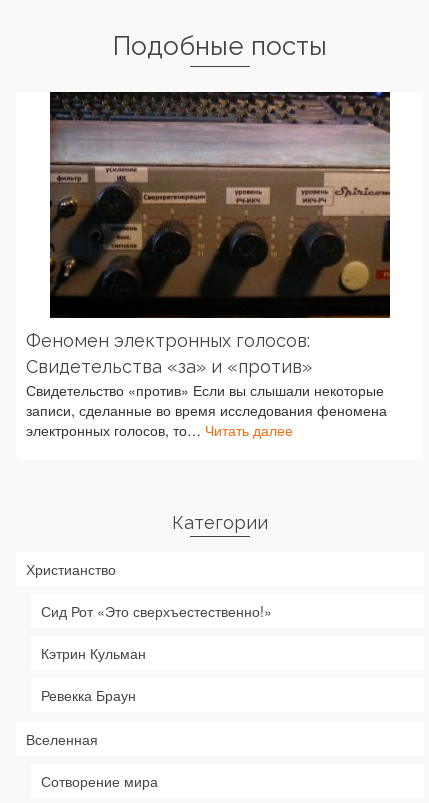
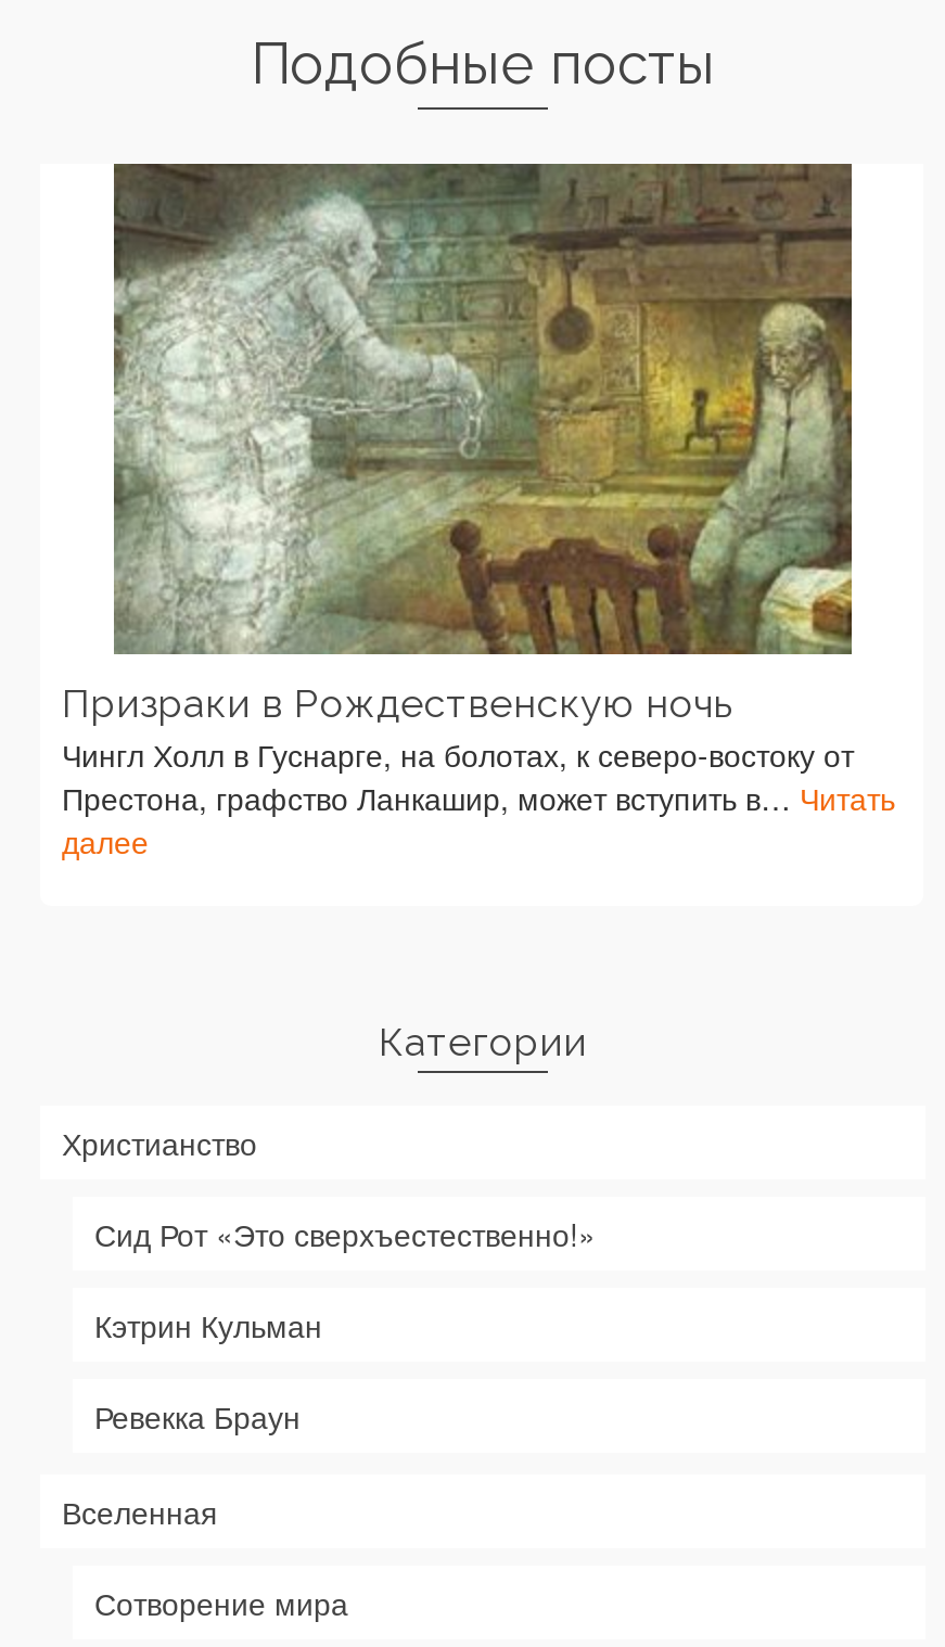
- [image]
- Феномен электронных голосов:
- Свидетельства «за» и «против»
- Свидетельство «против» Если вы слышали некоторые
- записи, сделанные во время исследования феномена
- электронных голосов, то… Читать далее
+ [image]
+ Призраки в Рождественскую ночь
+ Чингл Холл в Гуснарге, на болотах, к северо-востоку от
+ Престона, графство Ланкашир, может вступить в… Читать
+ далее
